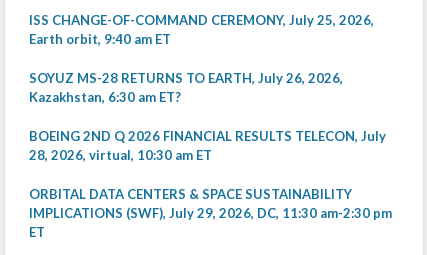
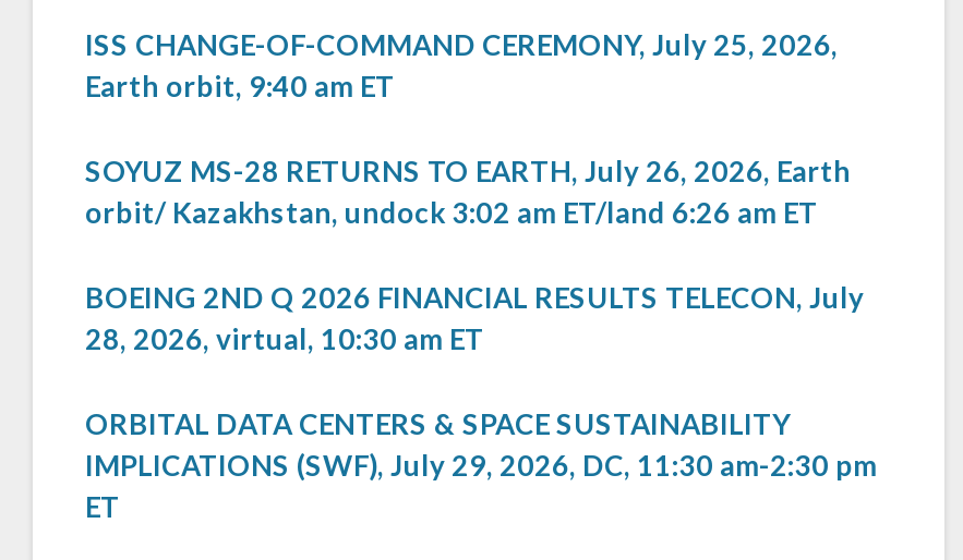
- SOYUZ MS-28 RETURNS TO EARTH, July 26, 2026,
- Kazakhstan, 6:30 am ET?
+ SOYUZ MS-28 RETURNS TO EARTH, July 26, 2026, Earth
+ orbit/ Kazakhstan, undock 3:02 am ET/land 6:26 am ET
